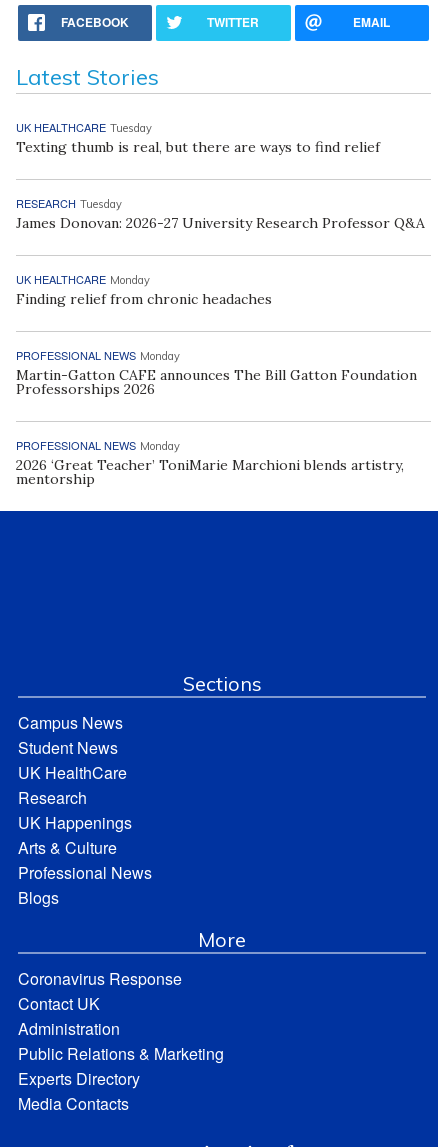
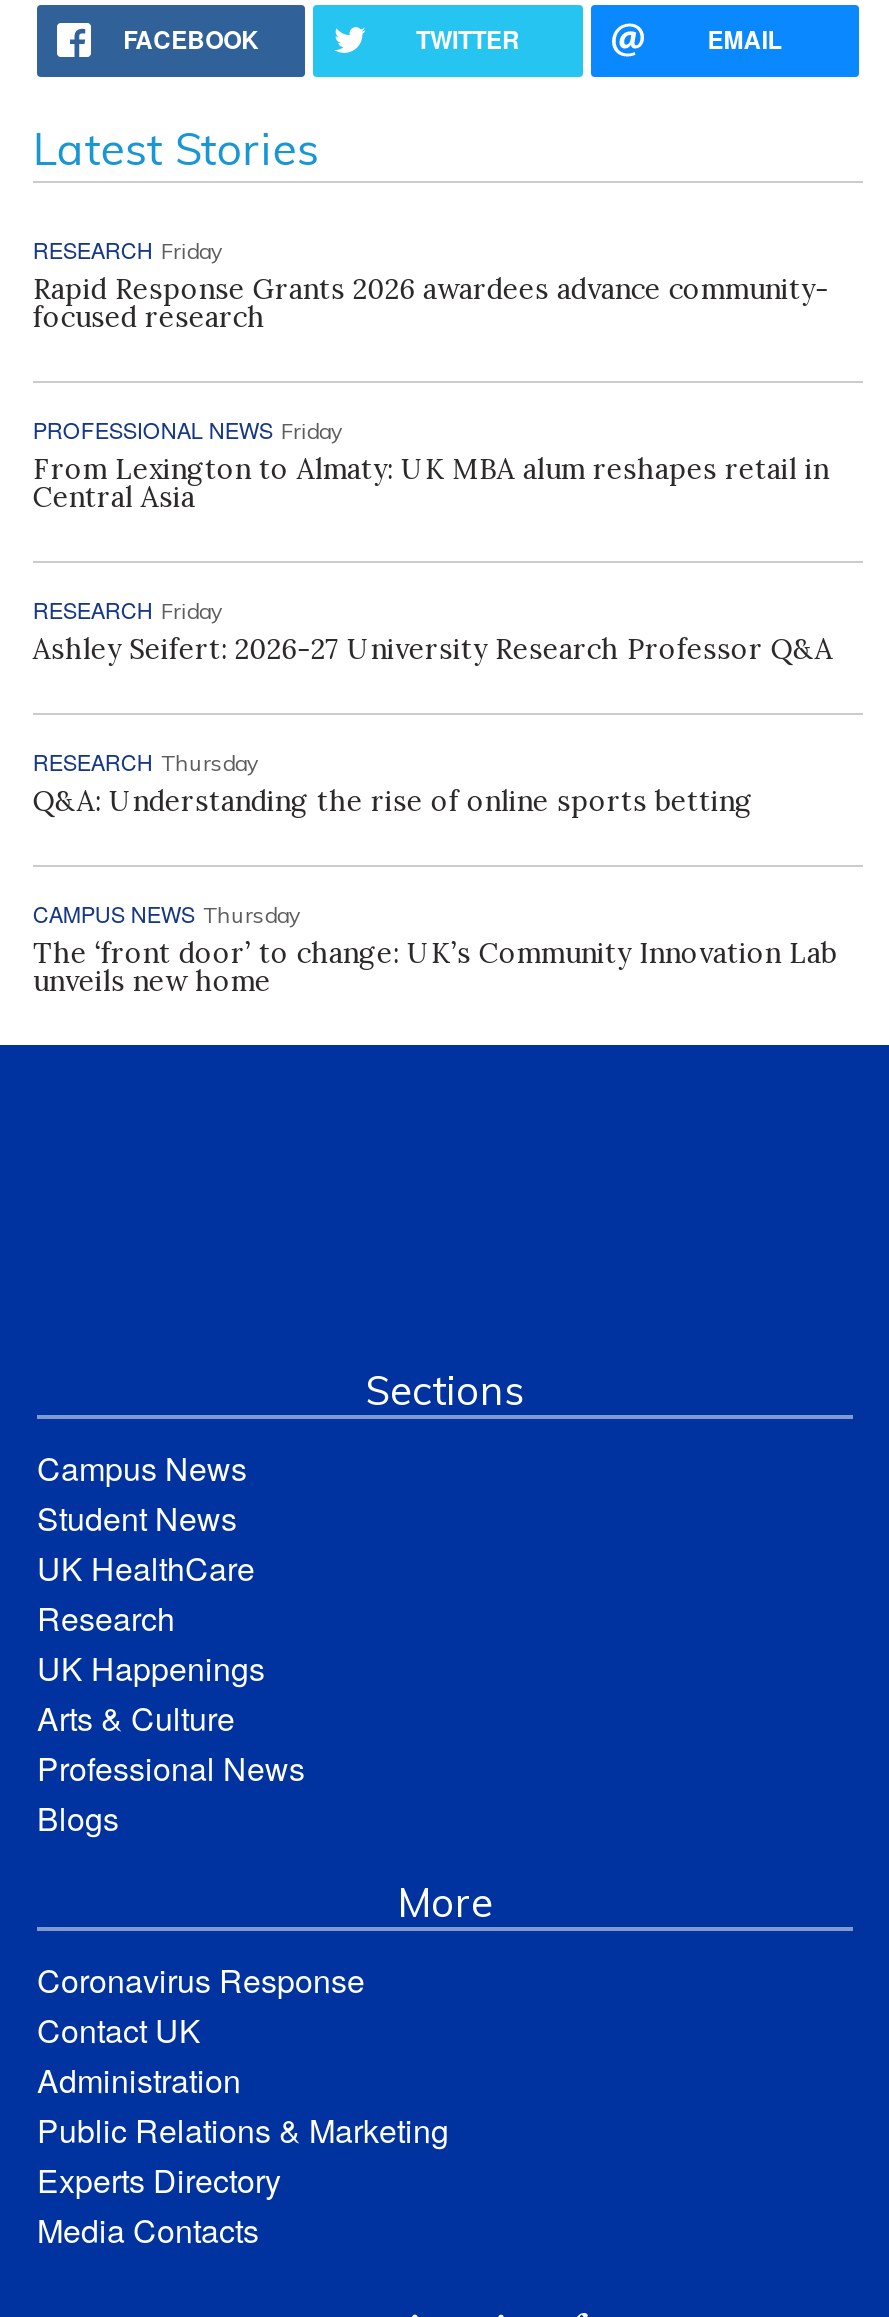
- UK HEALTHCARE Tuesday
- Texting thumb is real, but there are ways to find relief
+ RESEARCH Friday
+ Rapid Response Grants 2026 awardees advance community-
+ focused research

- RESEARCH Tuesday
- James Donovan: 2026-27 University Research Professor Q&A
+ PROFESSIONAL NEWS Friday
+ From Lexington to Almaty: UK MBA alum reshapes retail in
+ Central Asia

- UK HEALTHCARE Monday
- Finding relief from chronic headaches
+ RESEARCH Friday
+ Ashley Seifert: 2026-27 University Research Professor Q&A

- PROFESSIONAL NEWS Monday
- Martin-Gatton CAFE announces The Bill Gatton Foundation
- Professorships 2026
+ RESEARCH Thursday
+ Q&A: Understanding the rise of online sports betting

- PROFESSIONAL NEWS Monday
- 2026 ‘Great Teacher’ ToniMarie Marchioni blends artistry,
- mentorship
+ CAMPUS NEWS Thursday
+ The ‘front door’ to change: UK’s Community Innovation Lab
+ unveils new home
